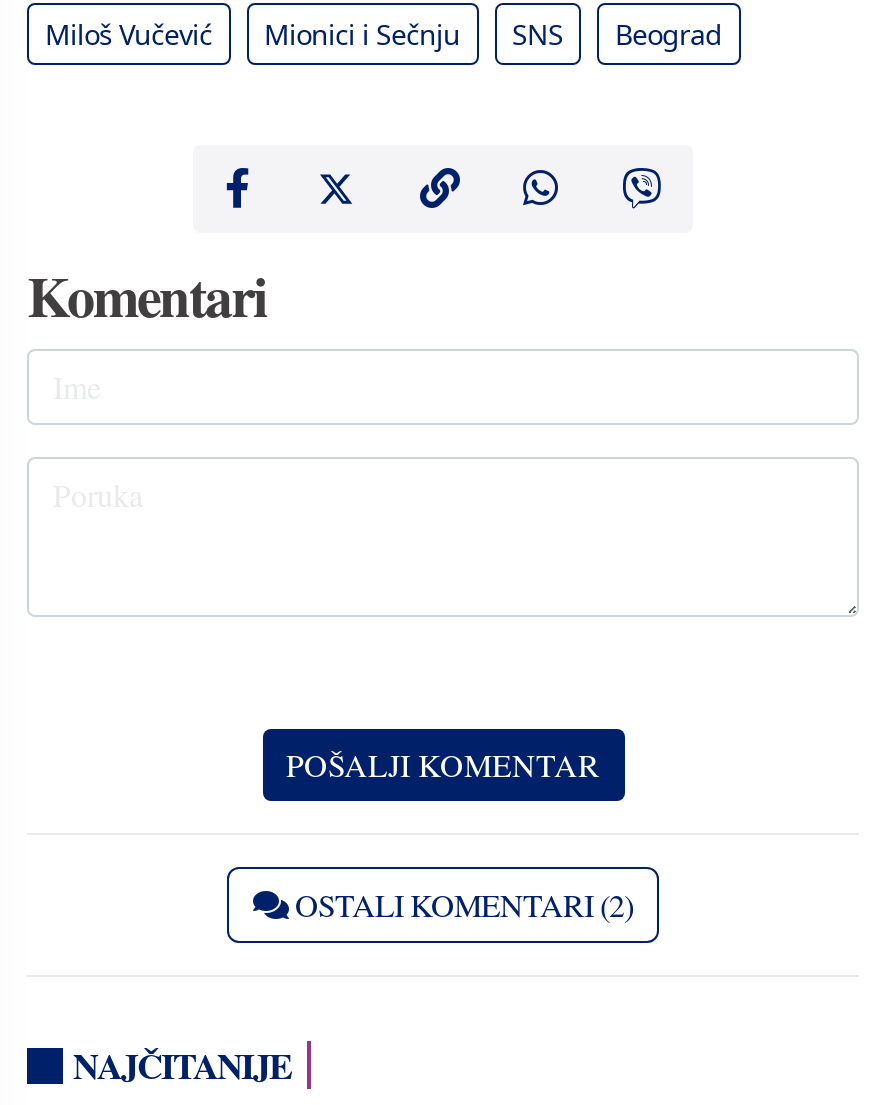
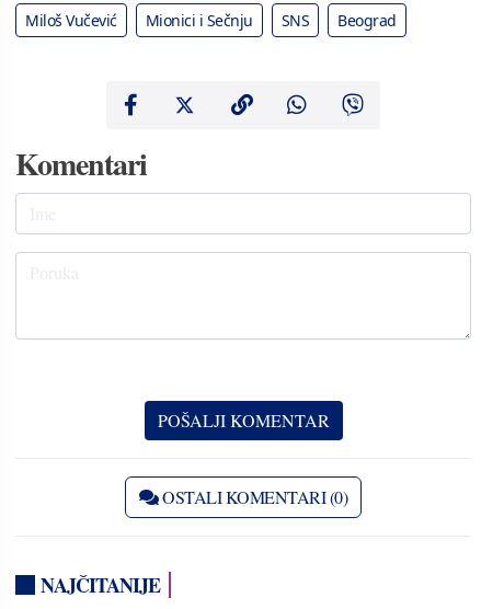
- OSTALI KOMENTARI (2)
+ OSTALI KOMENTARI (0)
